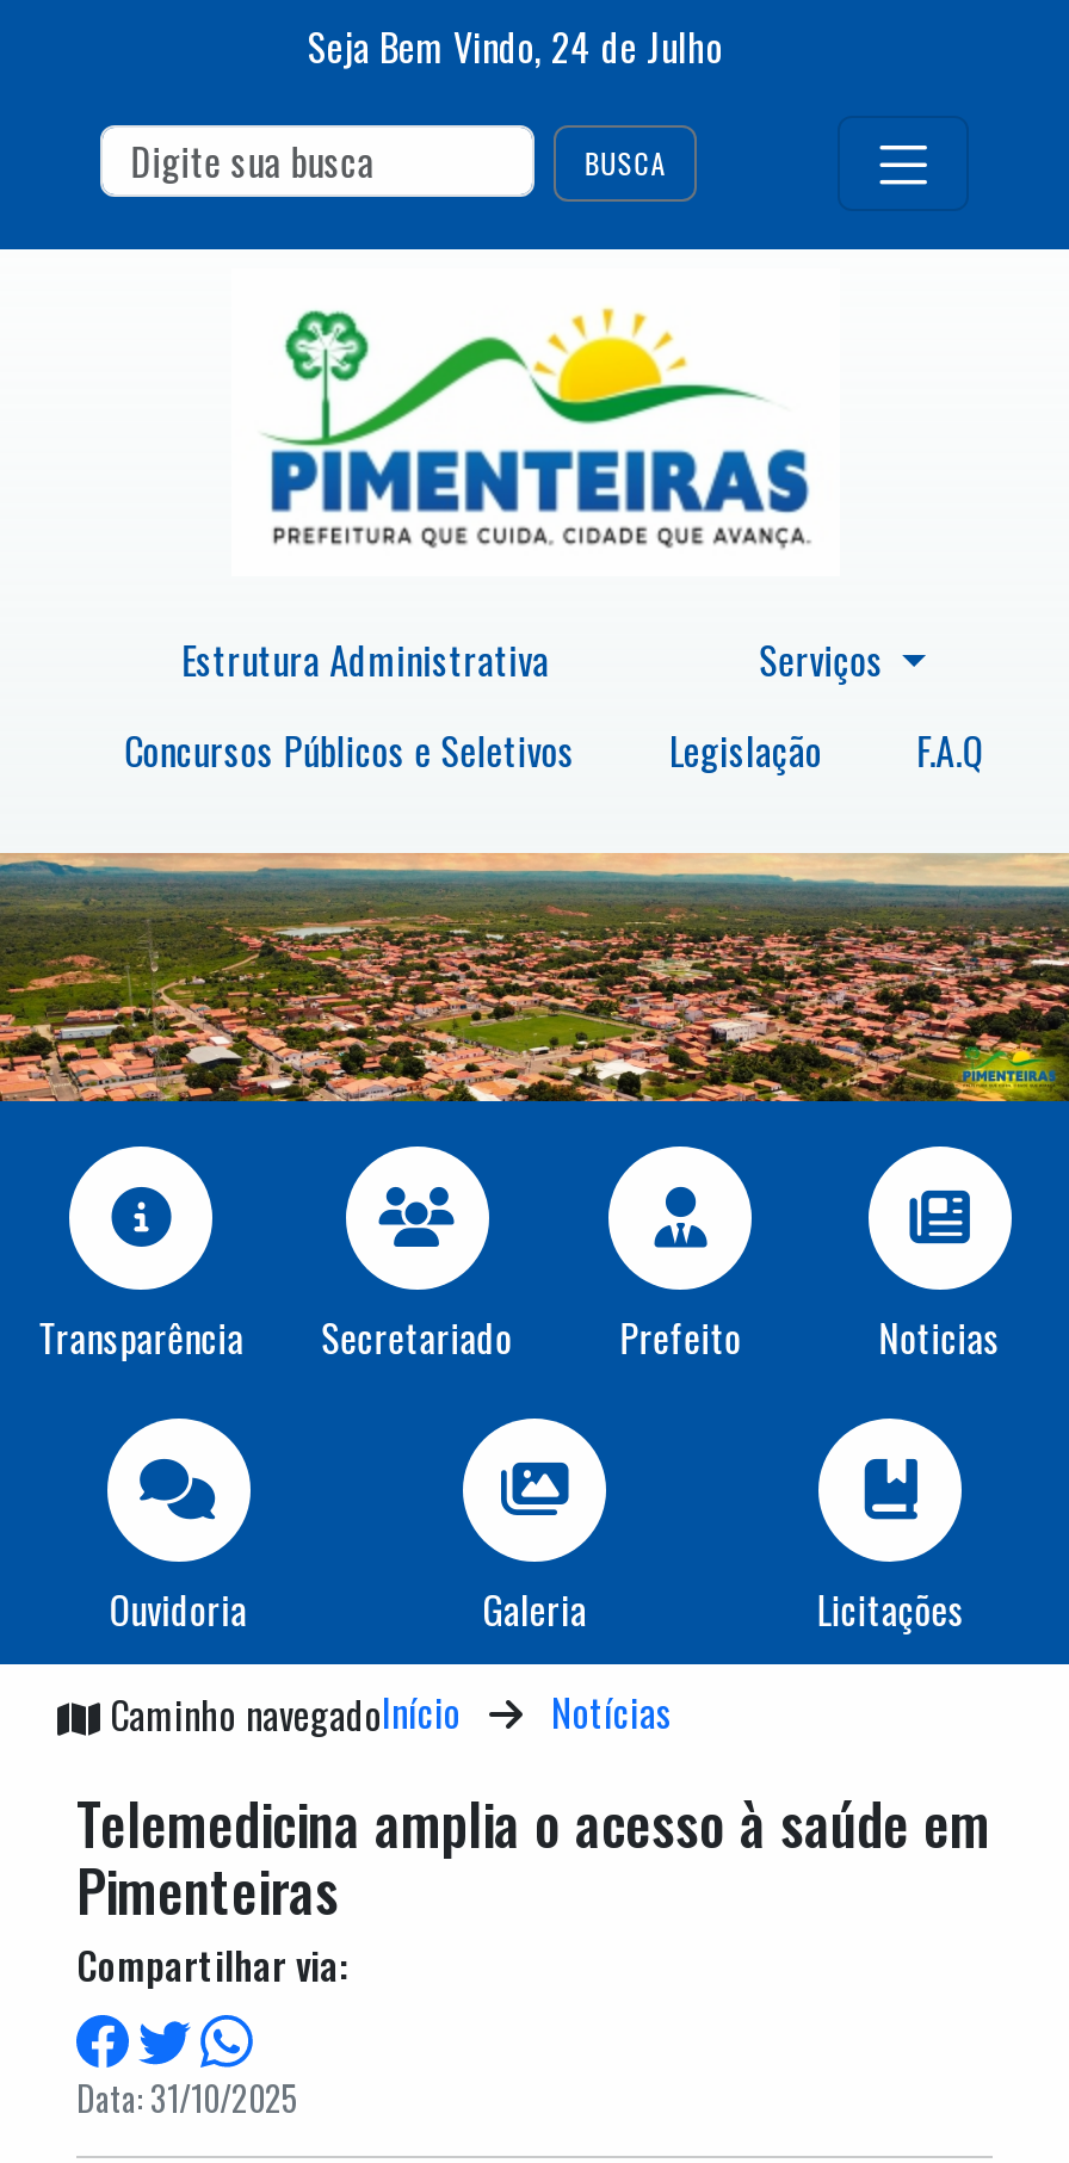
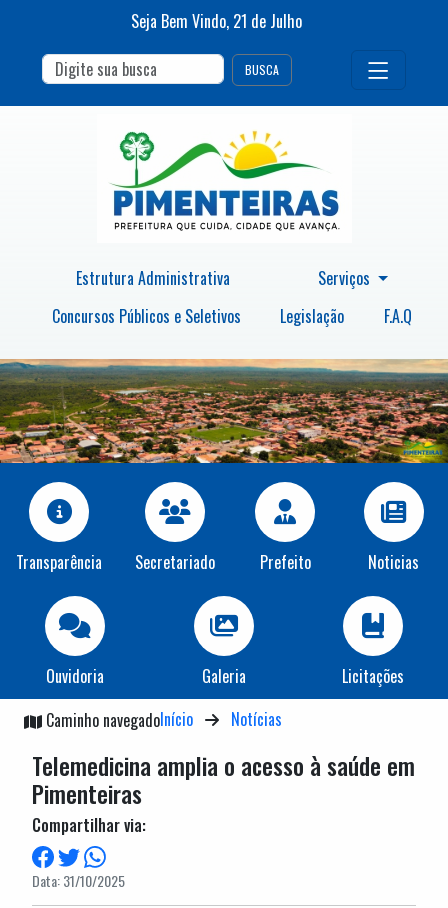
- Seja Bem Vindo, 24 de Julho
+ Seja Bem Vindo, 21 de Julho
